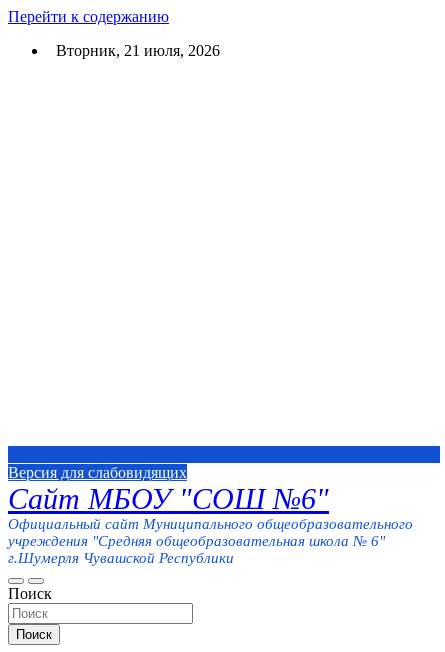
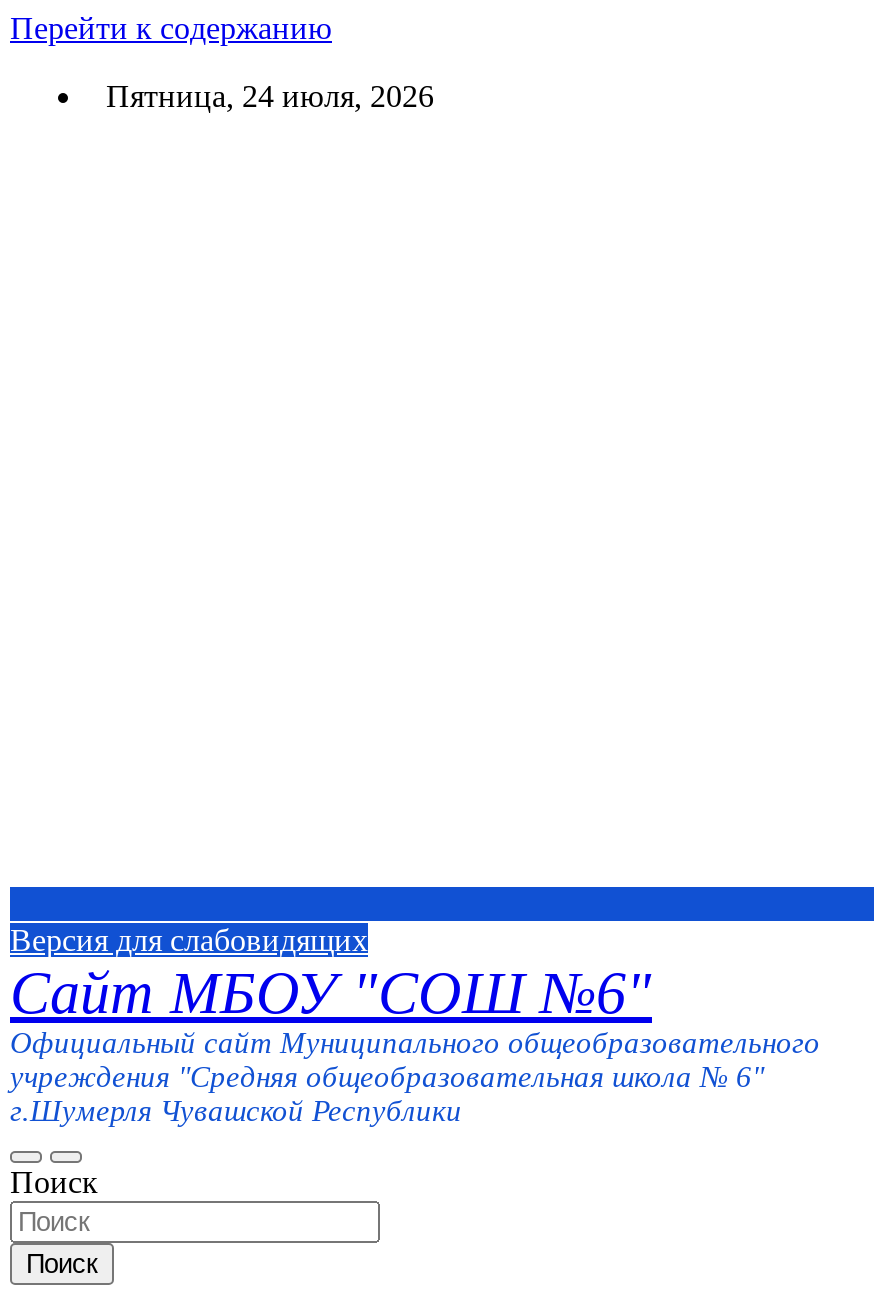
- Вторник, 21 июля, 2026
+ Пятница, 24 июля, 2026
